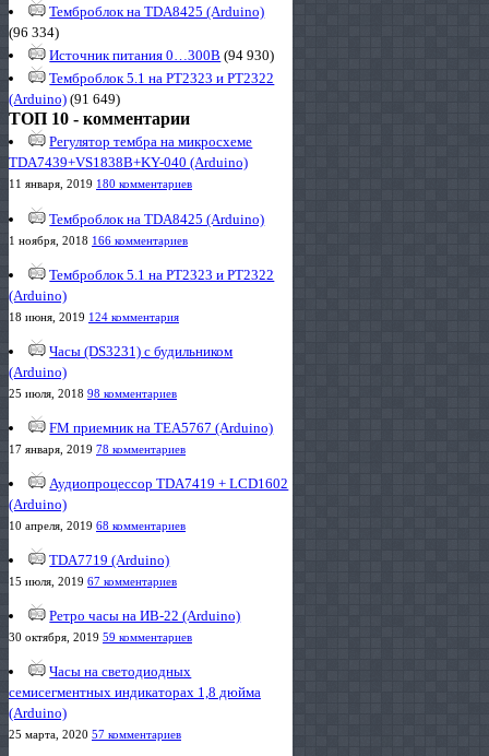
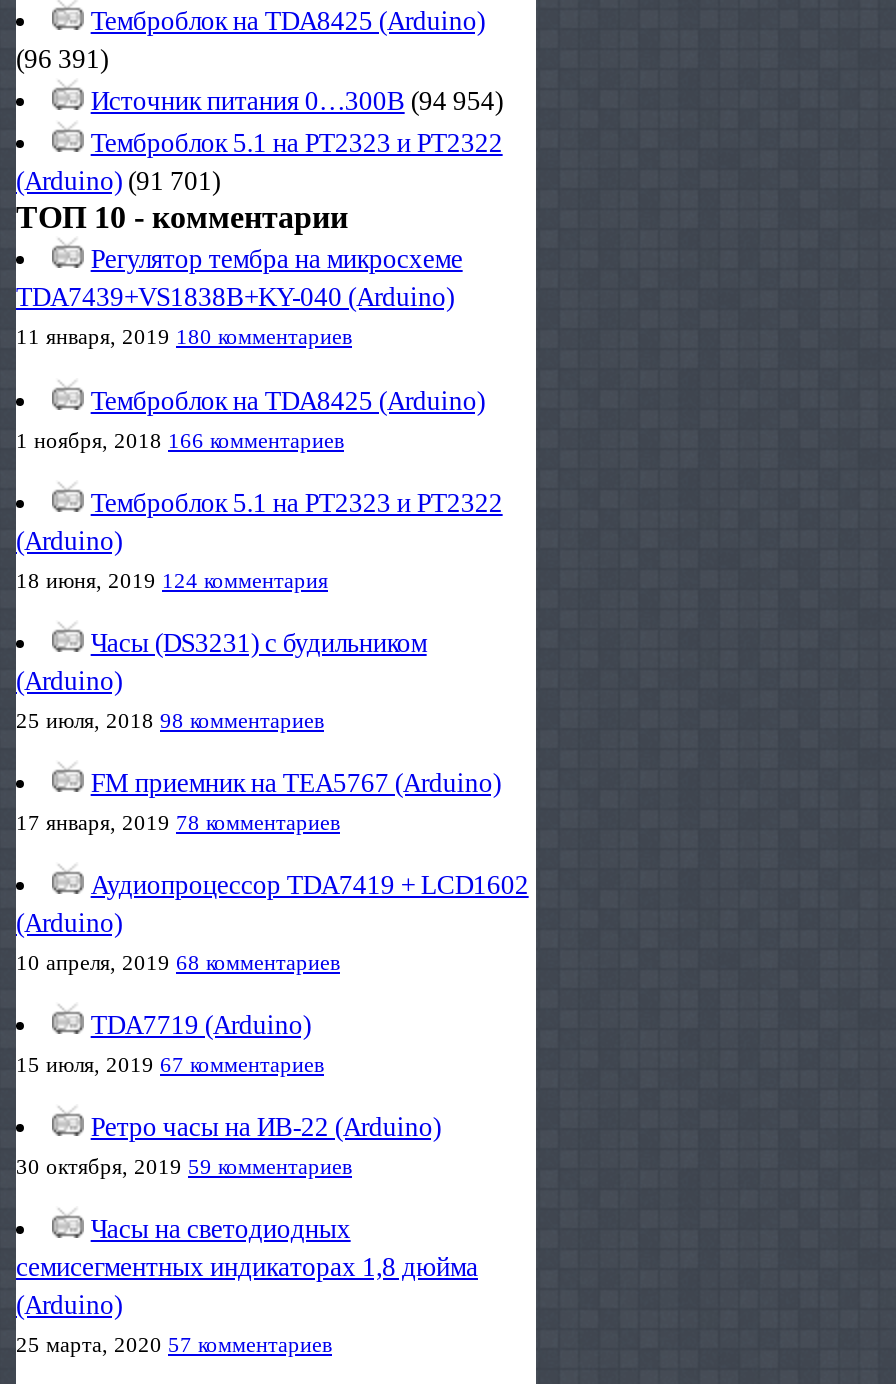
- (96 334)
+ (96 391)

- Источник питания 0…300В (94 930)
+ Источник питания 0…300В (94 954)

- (Arduino) (91 649)
+ (Arduino) (91 701)
